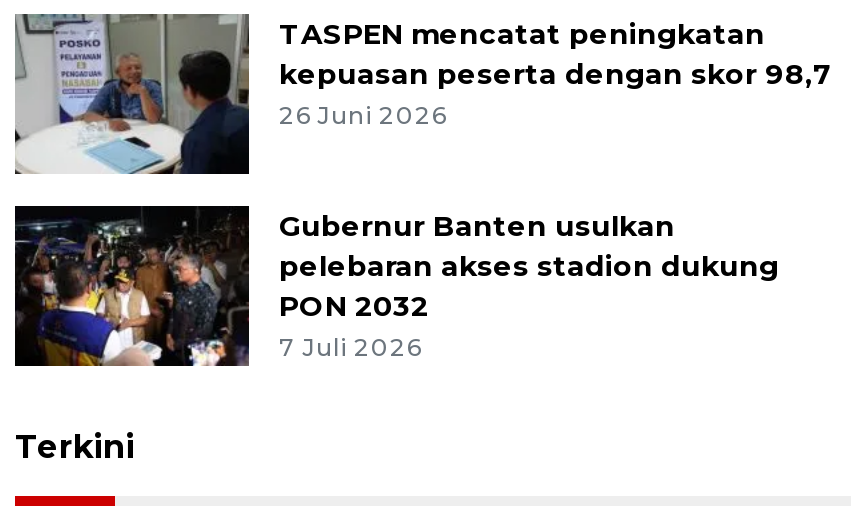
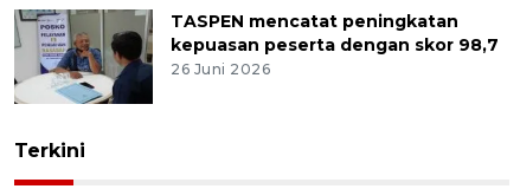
- [image]
- Gubernur Banten usulkan
- pelebaran akses stadion dukung
- PON 2032
- 7 Juli 2026
